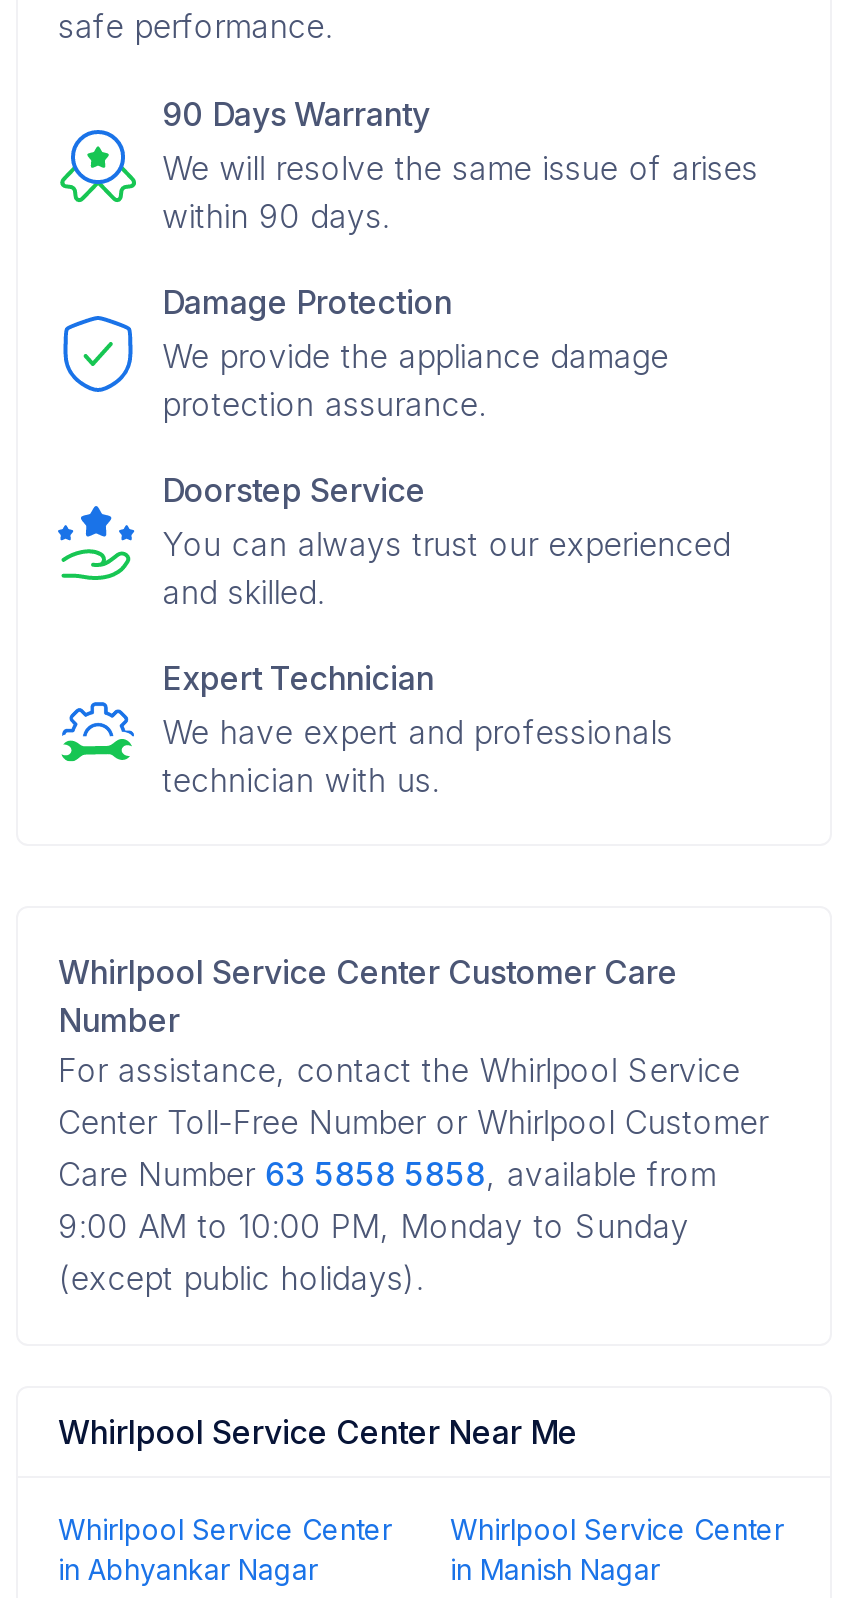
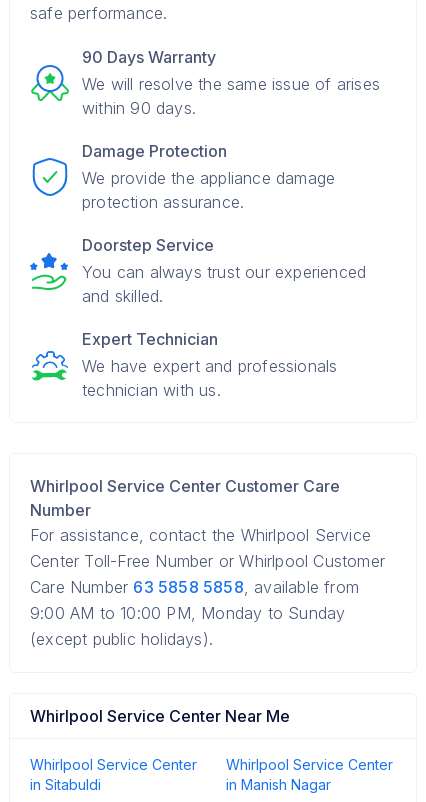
- in Abhyankar Nagar
+ in Sitabuldi
